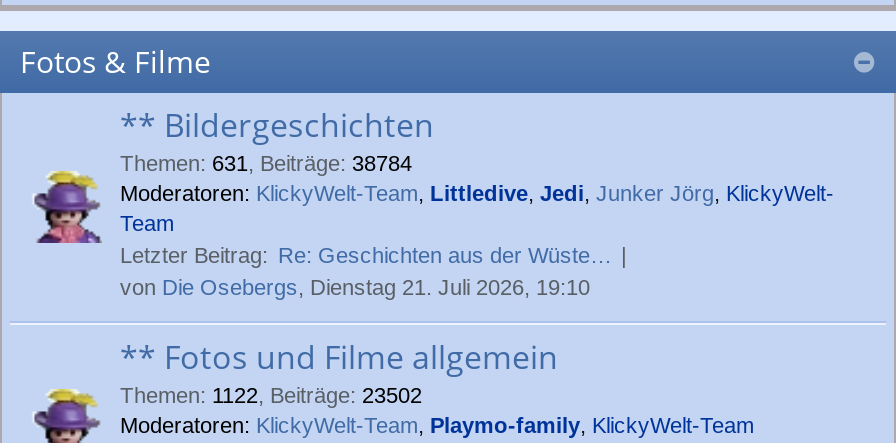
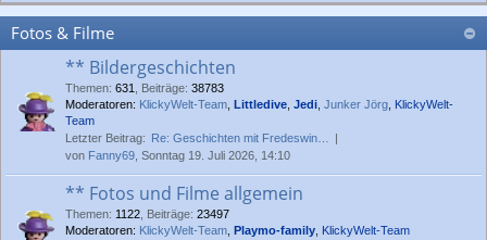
- Themen: 631, Beiträge: 38784
+ Themen: 631, Beiträge: 38783

- Letzter Beitrag: Re: Geschichten aus der Wüste…
- von Die Osebergs, Dienstag 21. Juli 2026, 19:10
+ Letzter Beitrag: Re: Geschichten mit Fredeswin…
+ von Fanny69, Sonntag 19. Juli 2026, 14:10

- Themen: 1122, Beiträge: 23502
+ Themen: 1122, Beiträge: 23497
